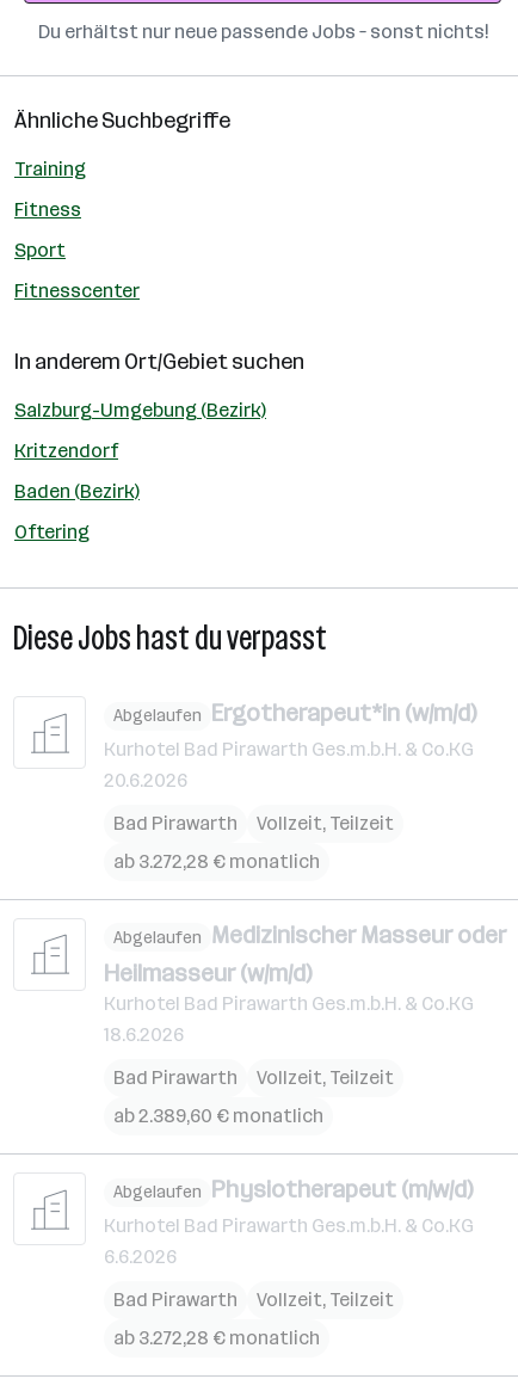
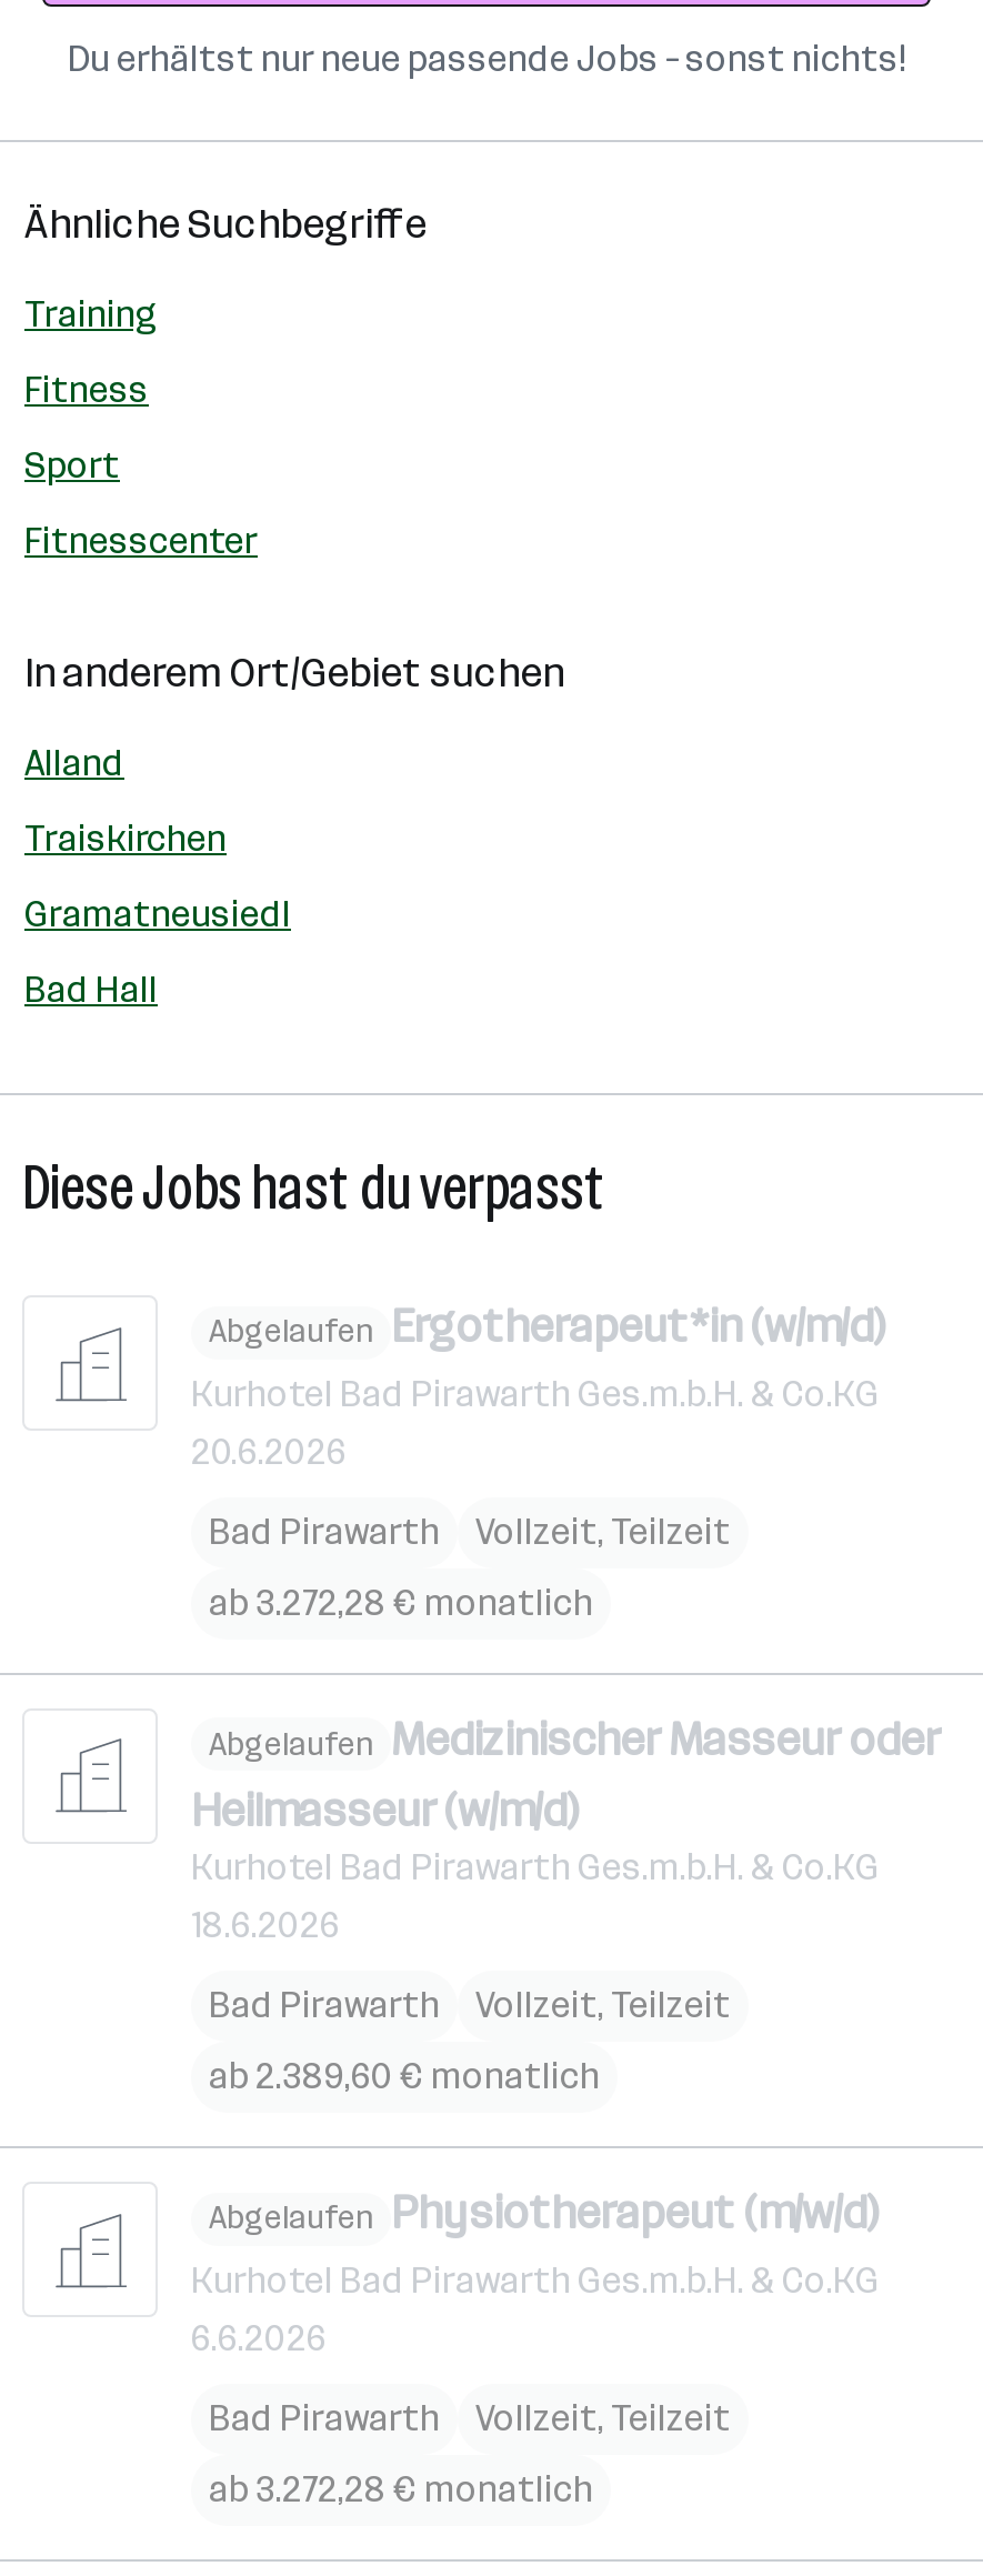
- Salzburg-Umgebung (Bezirk)
+ Alland

- Kritzendorf
+ Traiskirchen

- Baden (Bezirk)
+ Gramatneusiedl

- Oftering
+ Bad Hall
